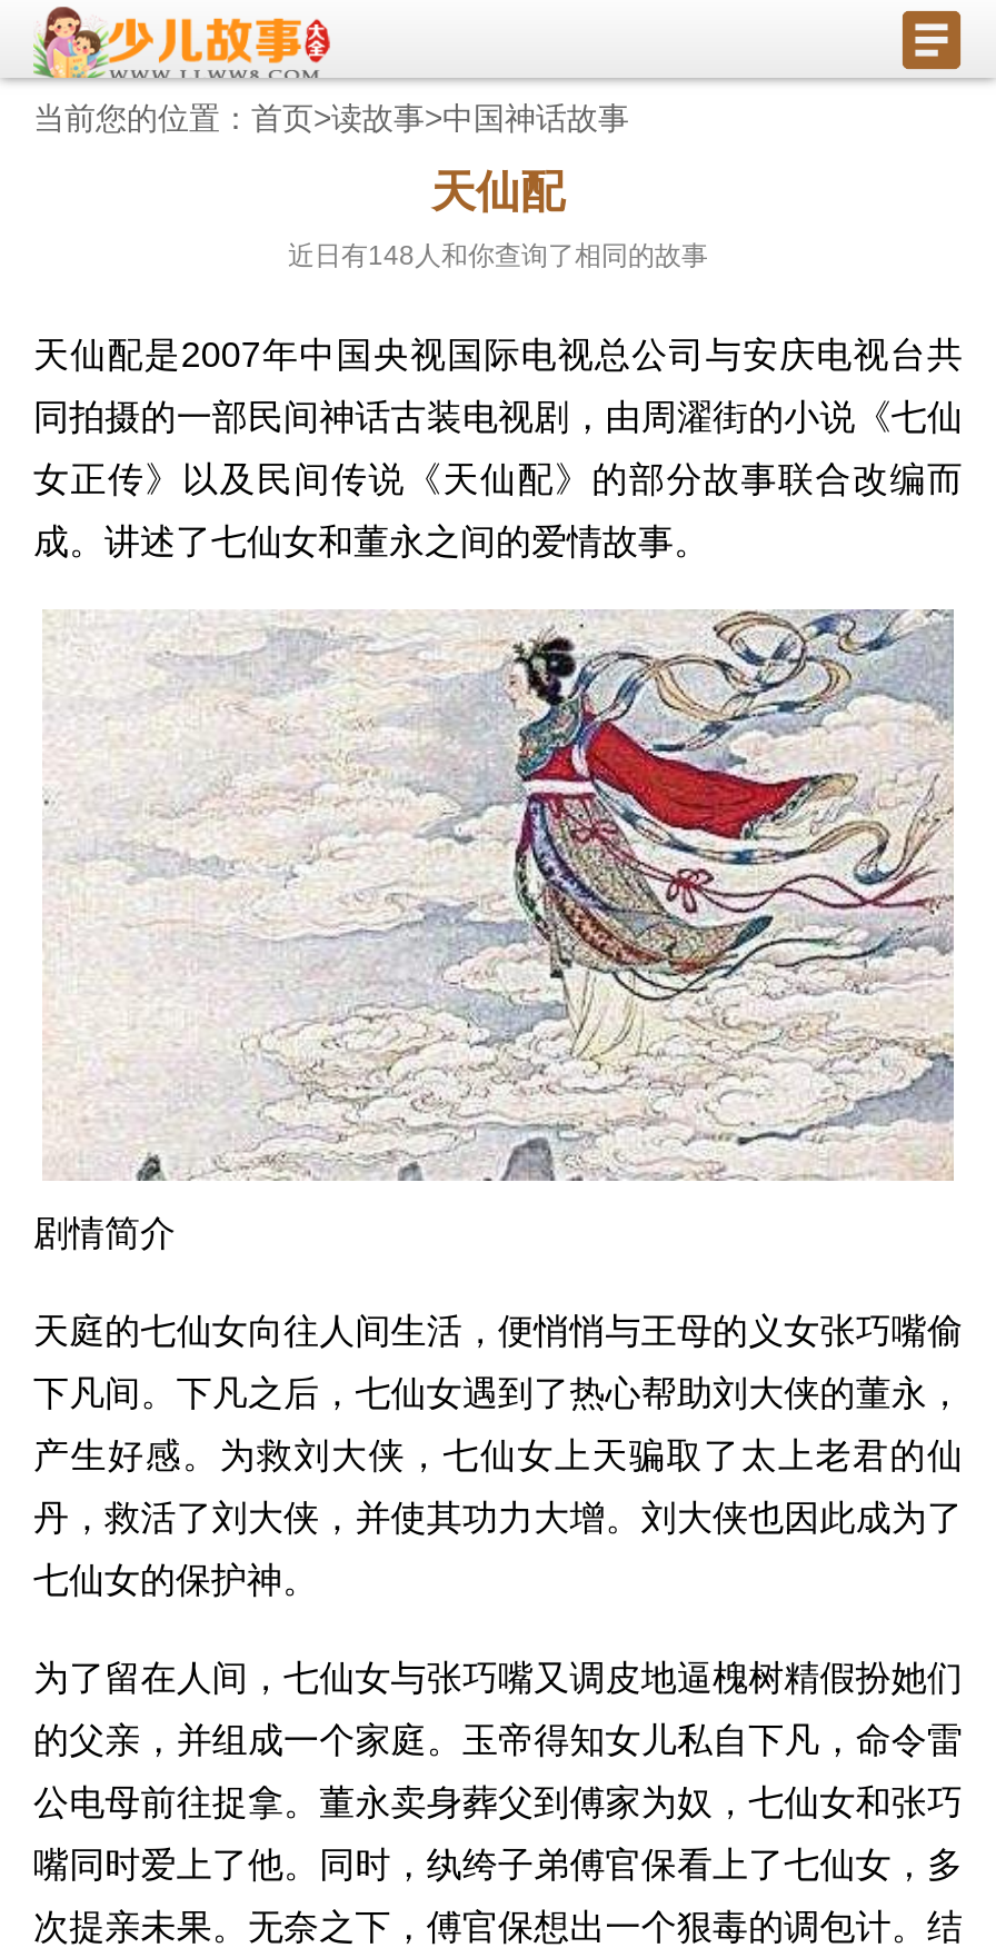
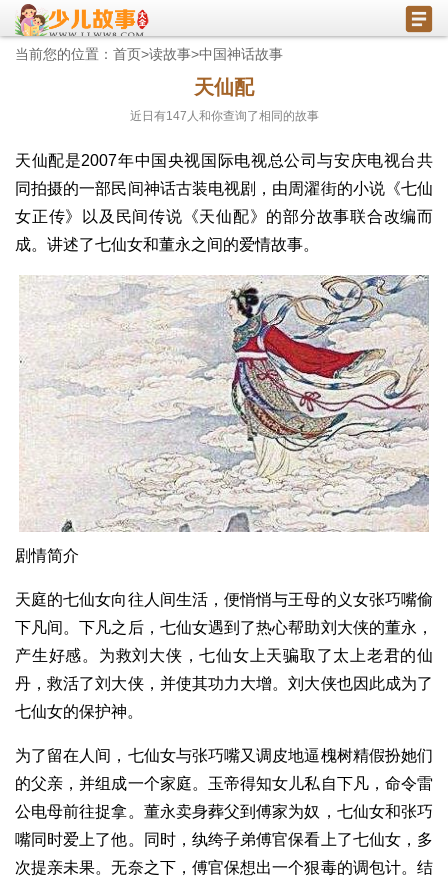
- 近日有148人和你查询了相同的故事
+ 近日有147人和你查询了相同的故事
